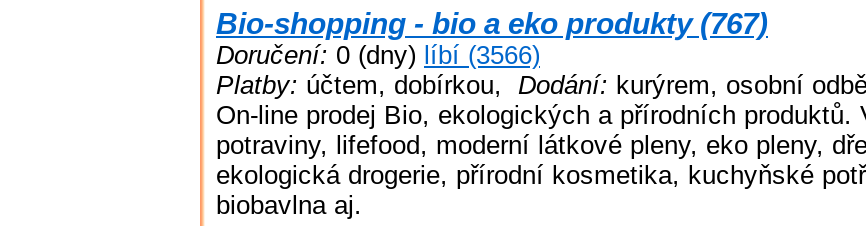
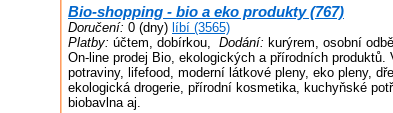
- Doručení: 0 (dny) líbí (3566)
+ Doručení: 0 (dny) líbí (3565)
